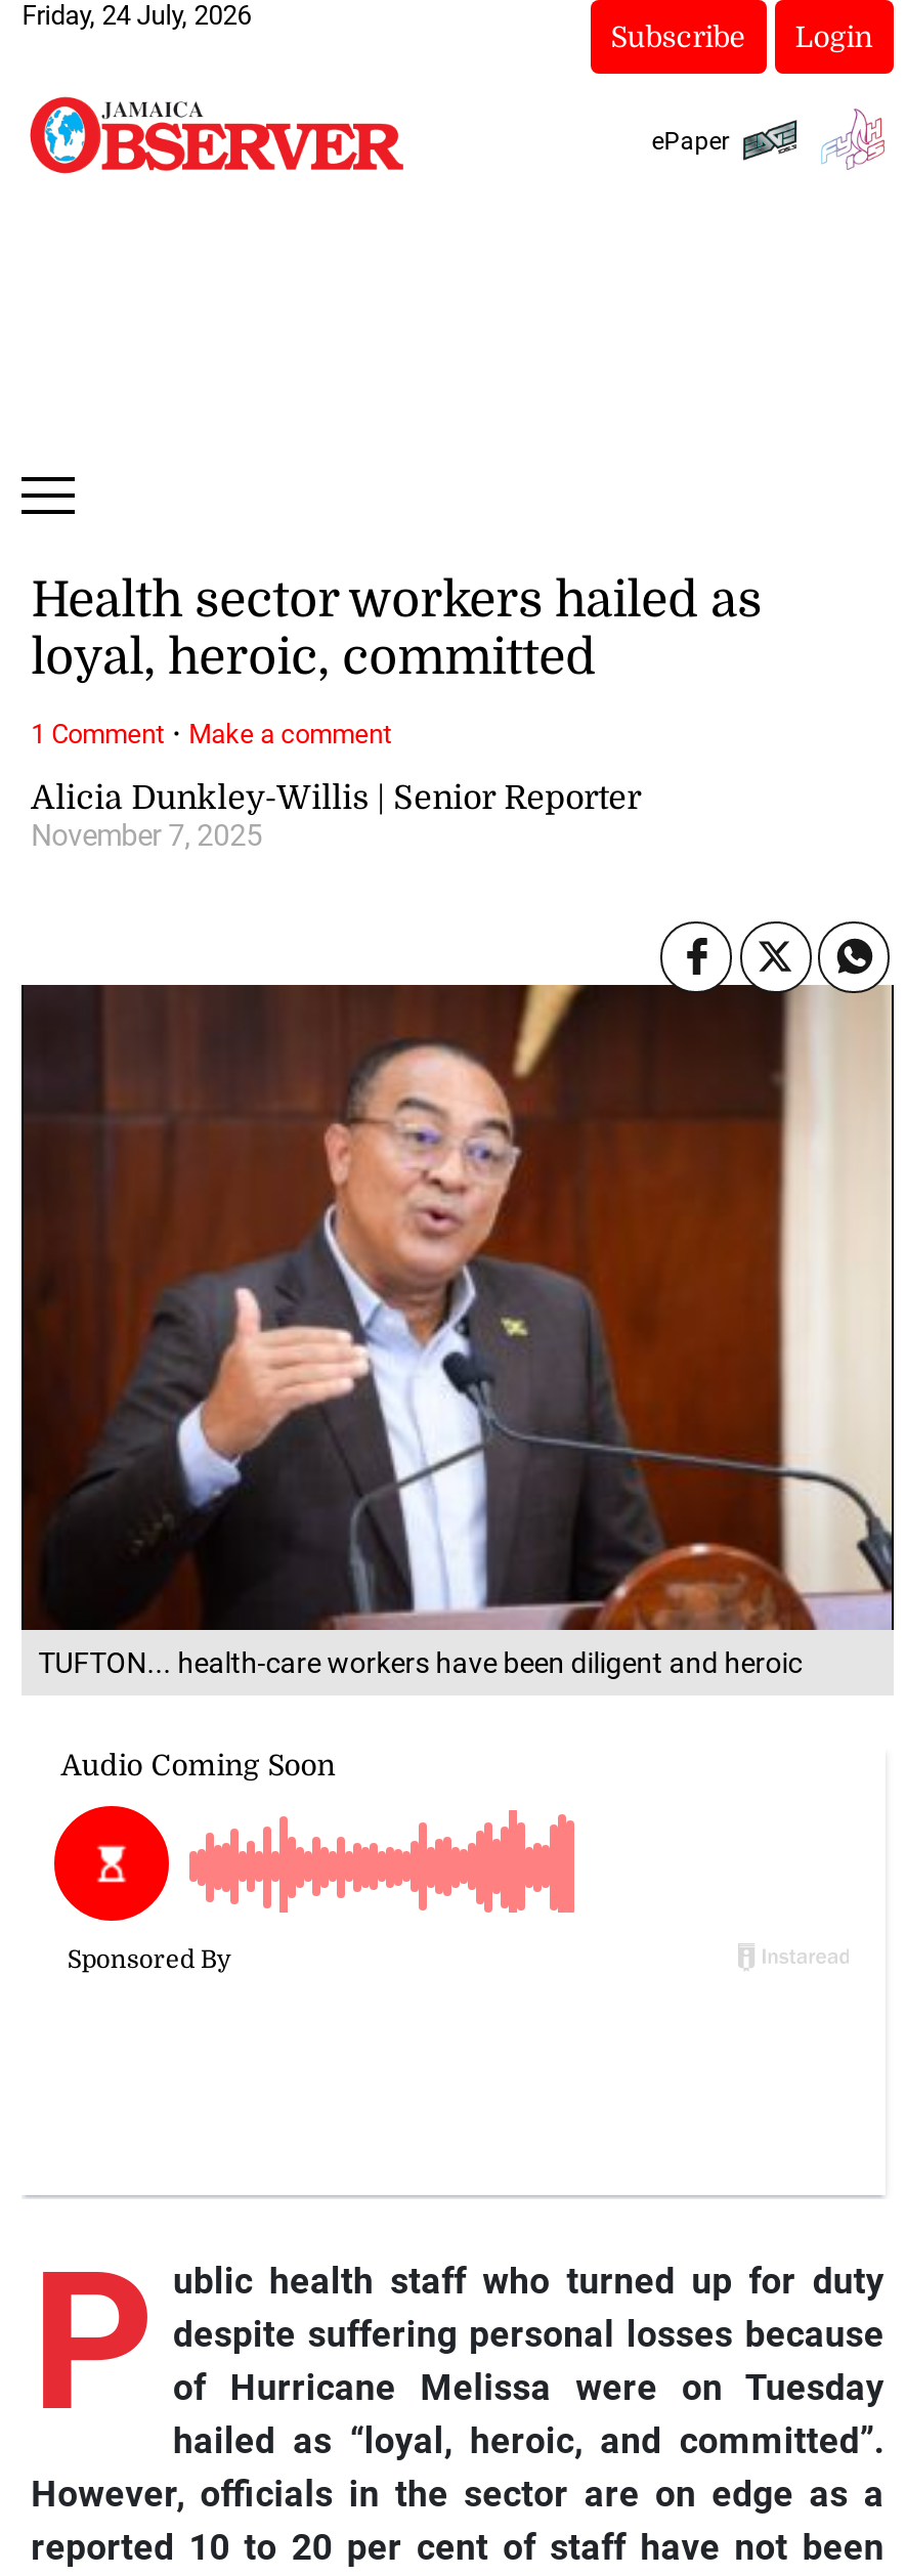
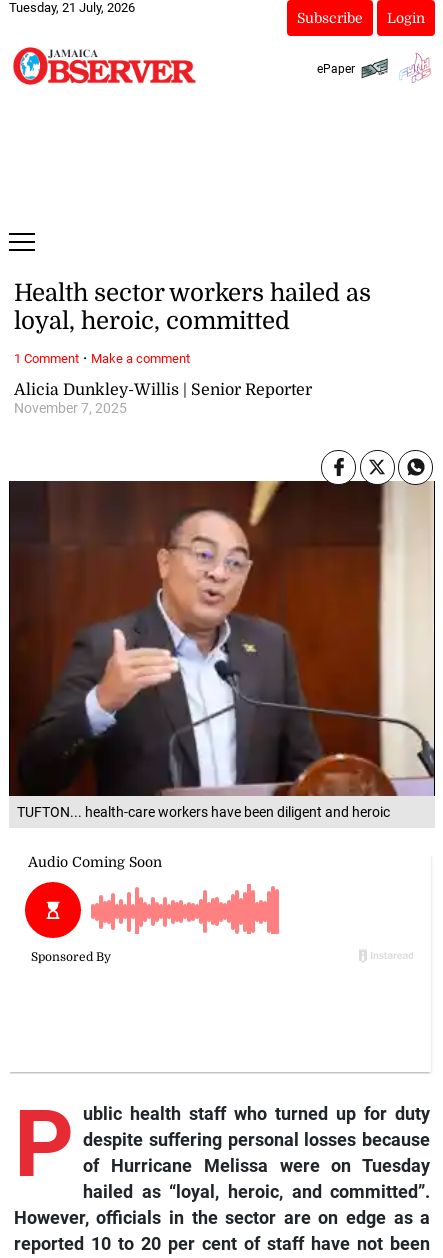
- Friday, 24 July, 2026
+ Tuesday, 21 July, 2026
